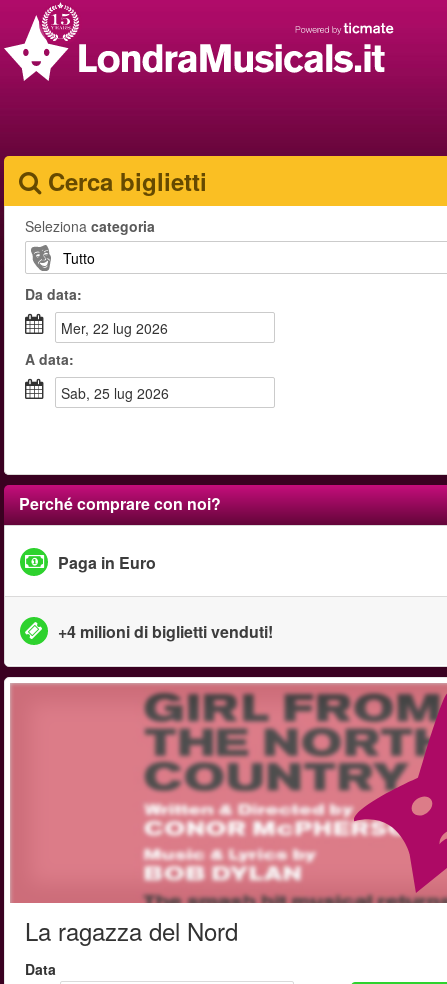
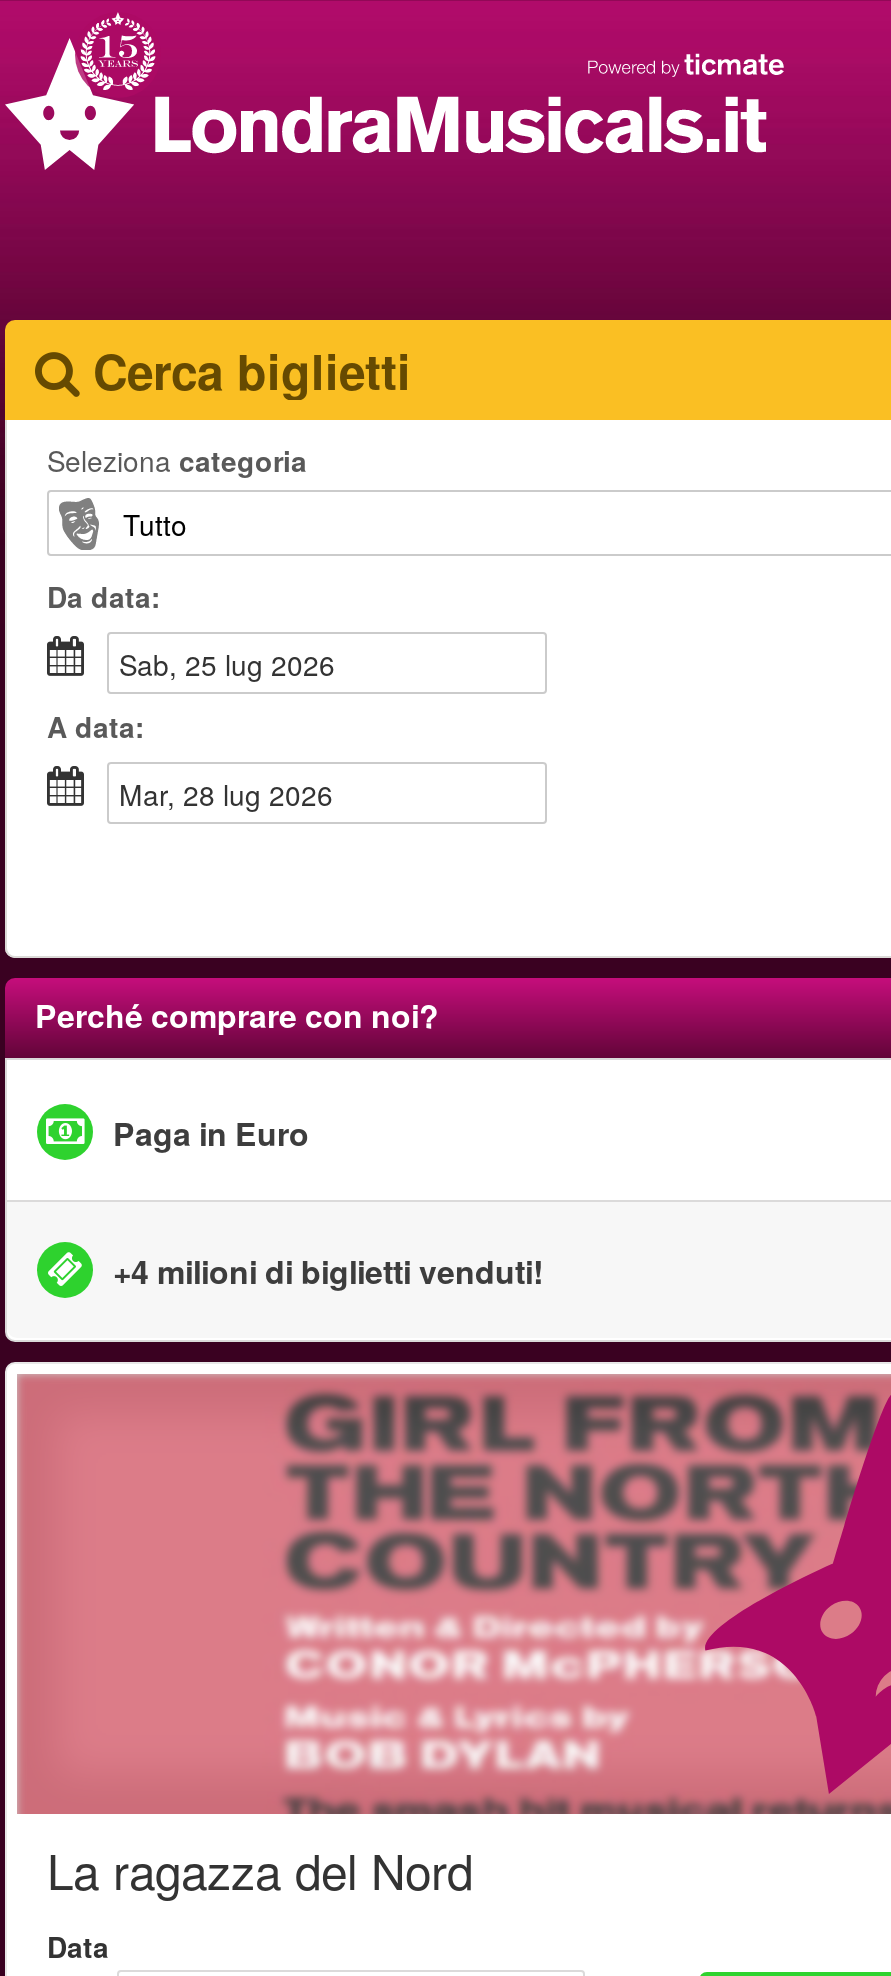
- mer, 22 lug 2026
+ sab, 25 lug 2026

- sab, 25 lug 2026
+ mar, 28 lug 2026
